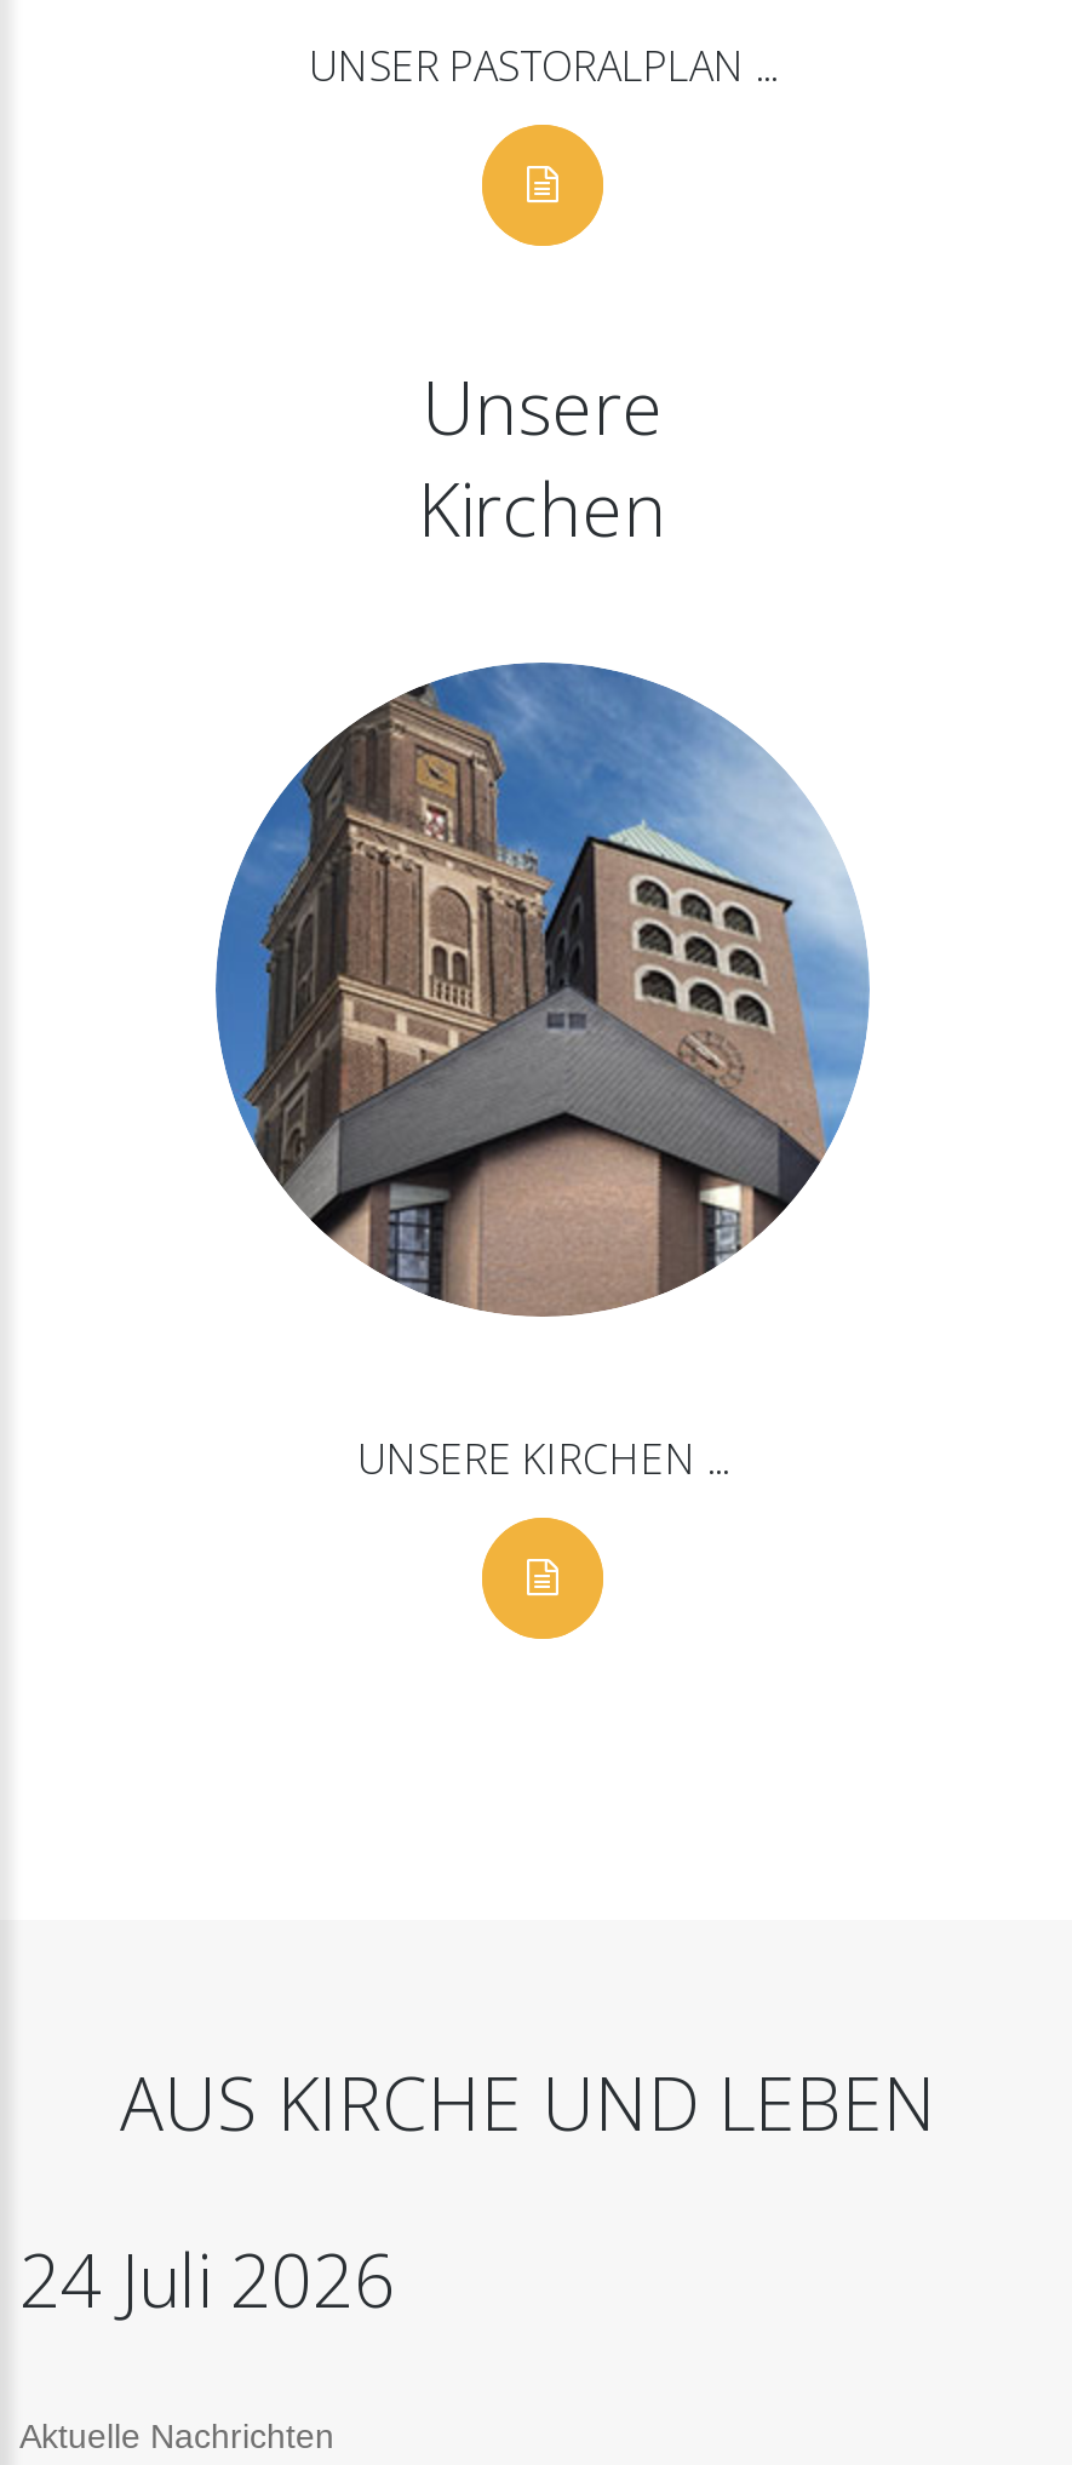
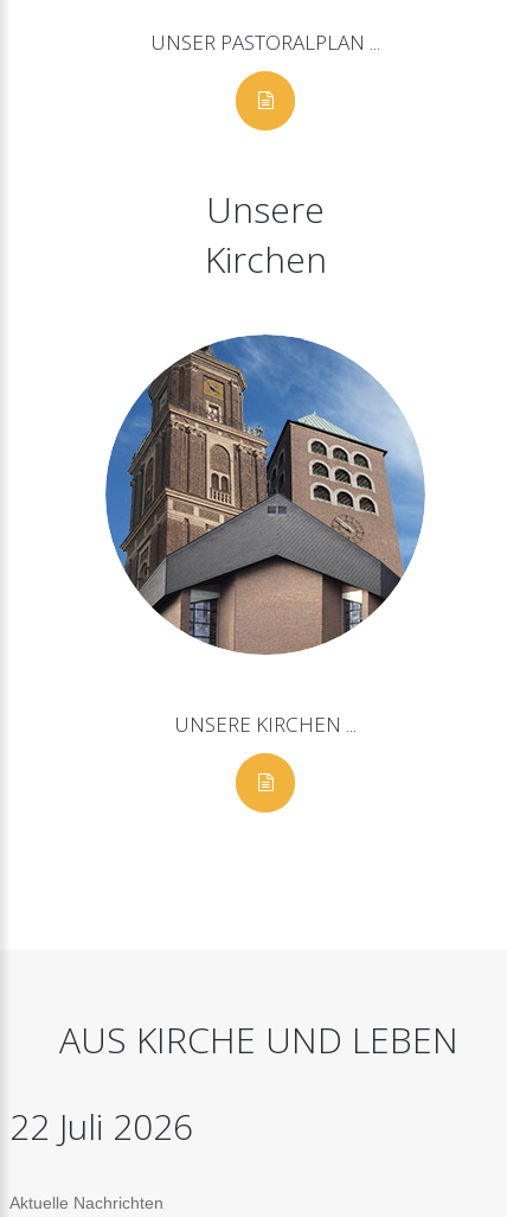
- 24 Juli 2026
+ 22 Juli 2026
